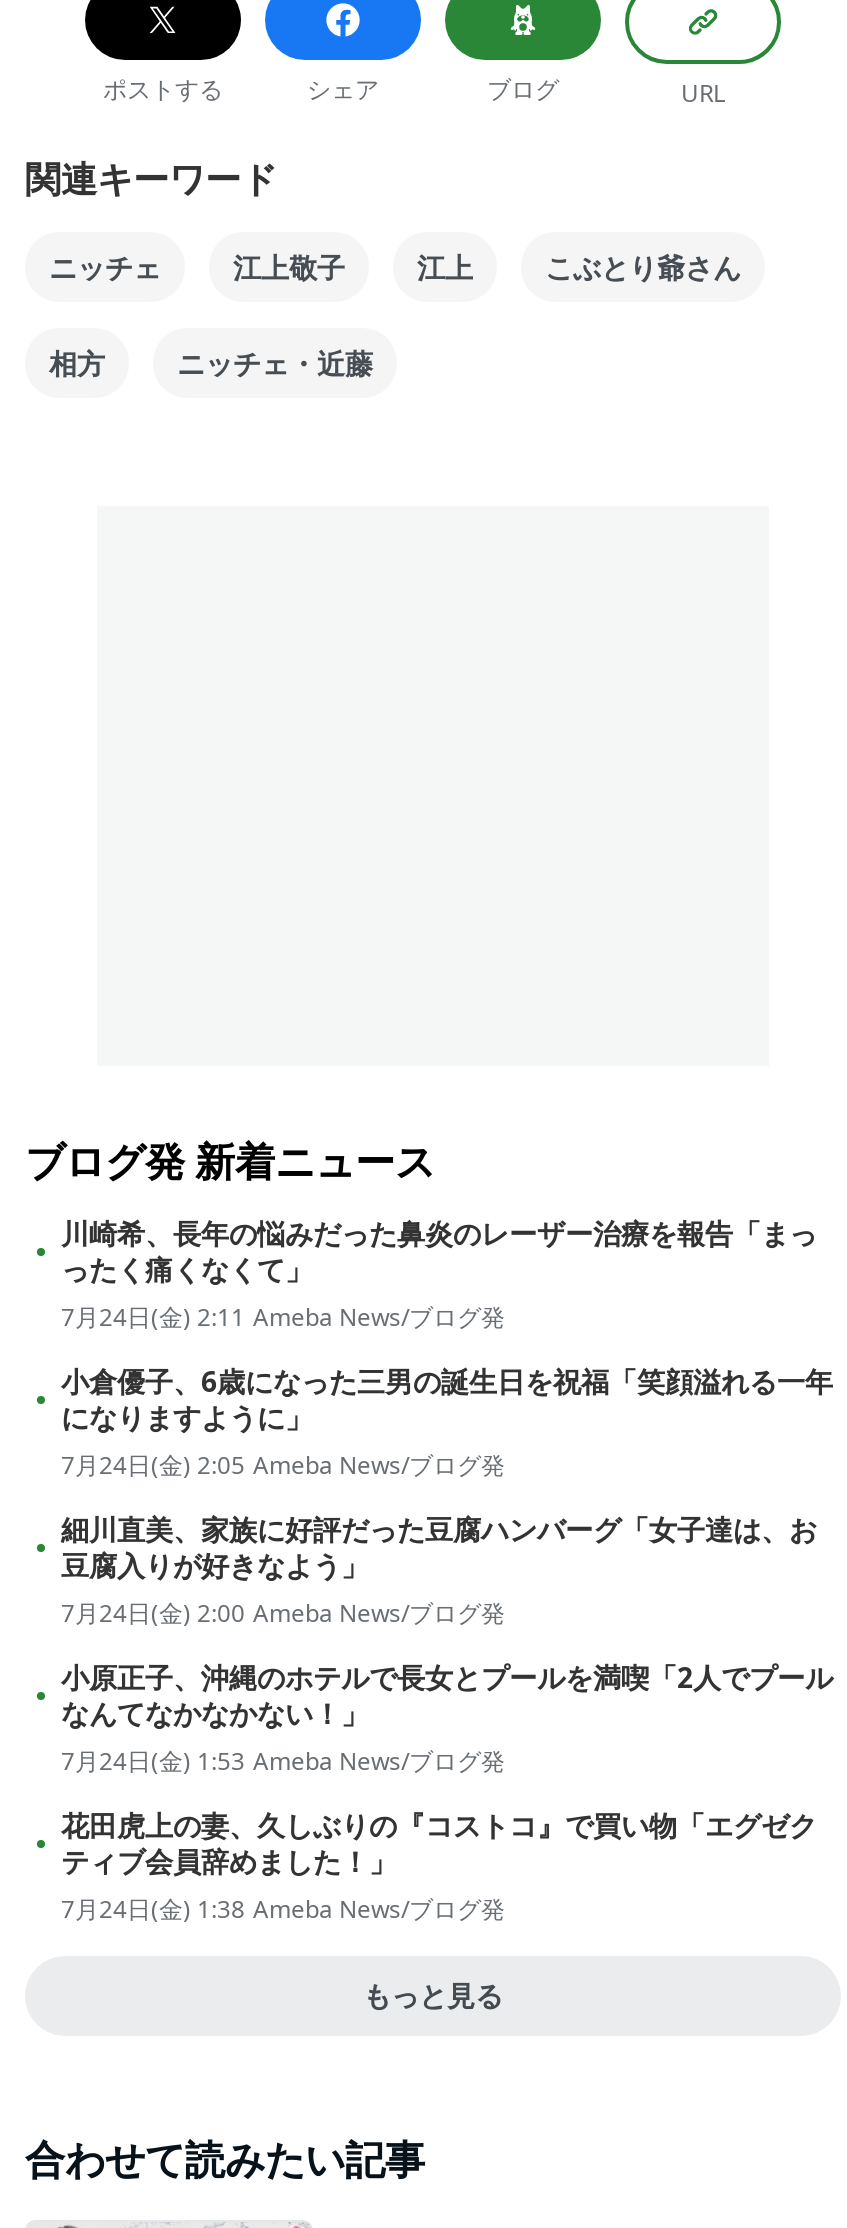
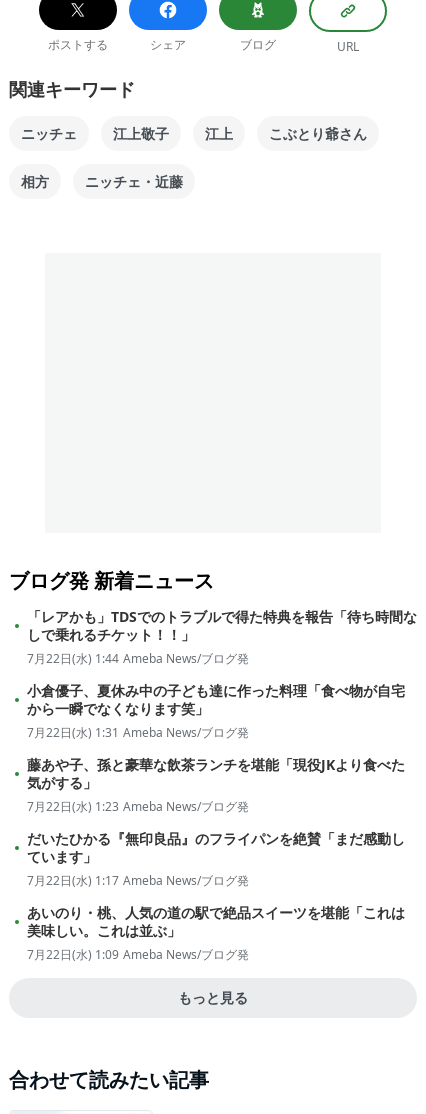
- 川崎希、長年の悩みだった鼻炎のレーザー治療を報告「まっ
- ったく痛くなくて」
- 7月24日(金) 2:11 Ameba News/ブログ発
+ 「レアかも」TDSでのトラブルで得た特典を報告「待ち時間な
+ しで乗れるチケット！！」
+ 7月22日(水) 1:44 Ameba News/ブログ発

- 小倉優子、6歳になった三男の誕生日を祝福「笑顔溢れる一年
- になりますように」
- 7月24日(金) 2:05 Ameba News/ブログ発
+ 小倉優子、夏休み中の子ども達に作った料理「食べ物が自宅
+ から一瞬でなくなります笑」
+ 7月22日(水) 1:31 Ameba News/ブログ発

- 細川直美、家族に好評だった豆腐ハンバーグ「女子達は、お
- 豆腐入りが好きなよう」
- 7月24日(金) 2:00 Ameba News/ブログ発
+ 藤あや子、孫と豪華な飲茶ランチを堪能「現役JKより食べた
+ 気がする」
+ 7月22日(水) 1:23 Ameba News/ブログ発

- 小原正子、沖縄のホテルで長女とプールを満喫「2人でプール
- なんてなかなかない！」
- 7月24日(金) 1:53 Ameba News/ブログ発
+ だいたひかる『無印良品』のフライパンを絶賛「まだ感動し
+ ています」
+ 7月22日(水) 1:17 Ameba News/ブログ発

- 花田虎上の妻、久しぶりの『コストコ』で買い物「エグゼク
- ティブ会員辞めました！」
- 7月24日(金) 1:38 Ameba News/ブログ発
+ あいのり・桃、人気の道の駅で絶品スイーツを堪能「これは
+ 美味しい。これは並ぶ」
+ 7月22日(水) 1:09 Ameba News/ブログ発
